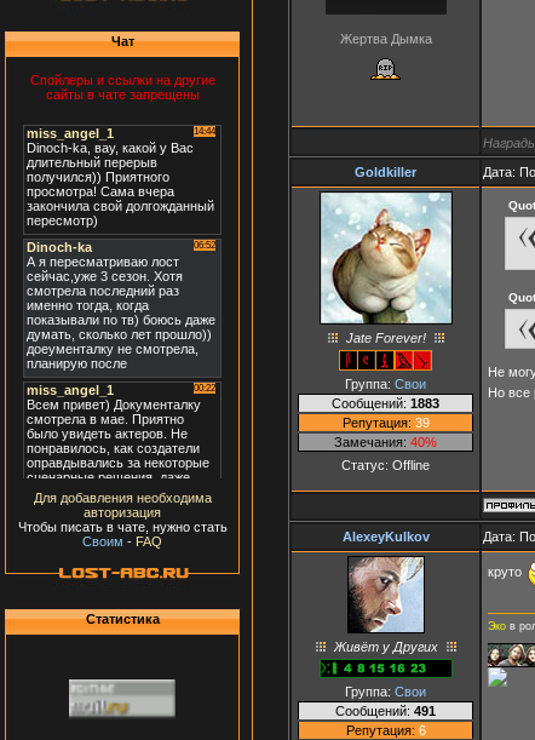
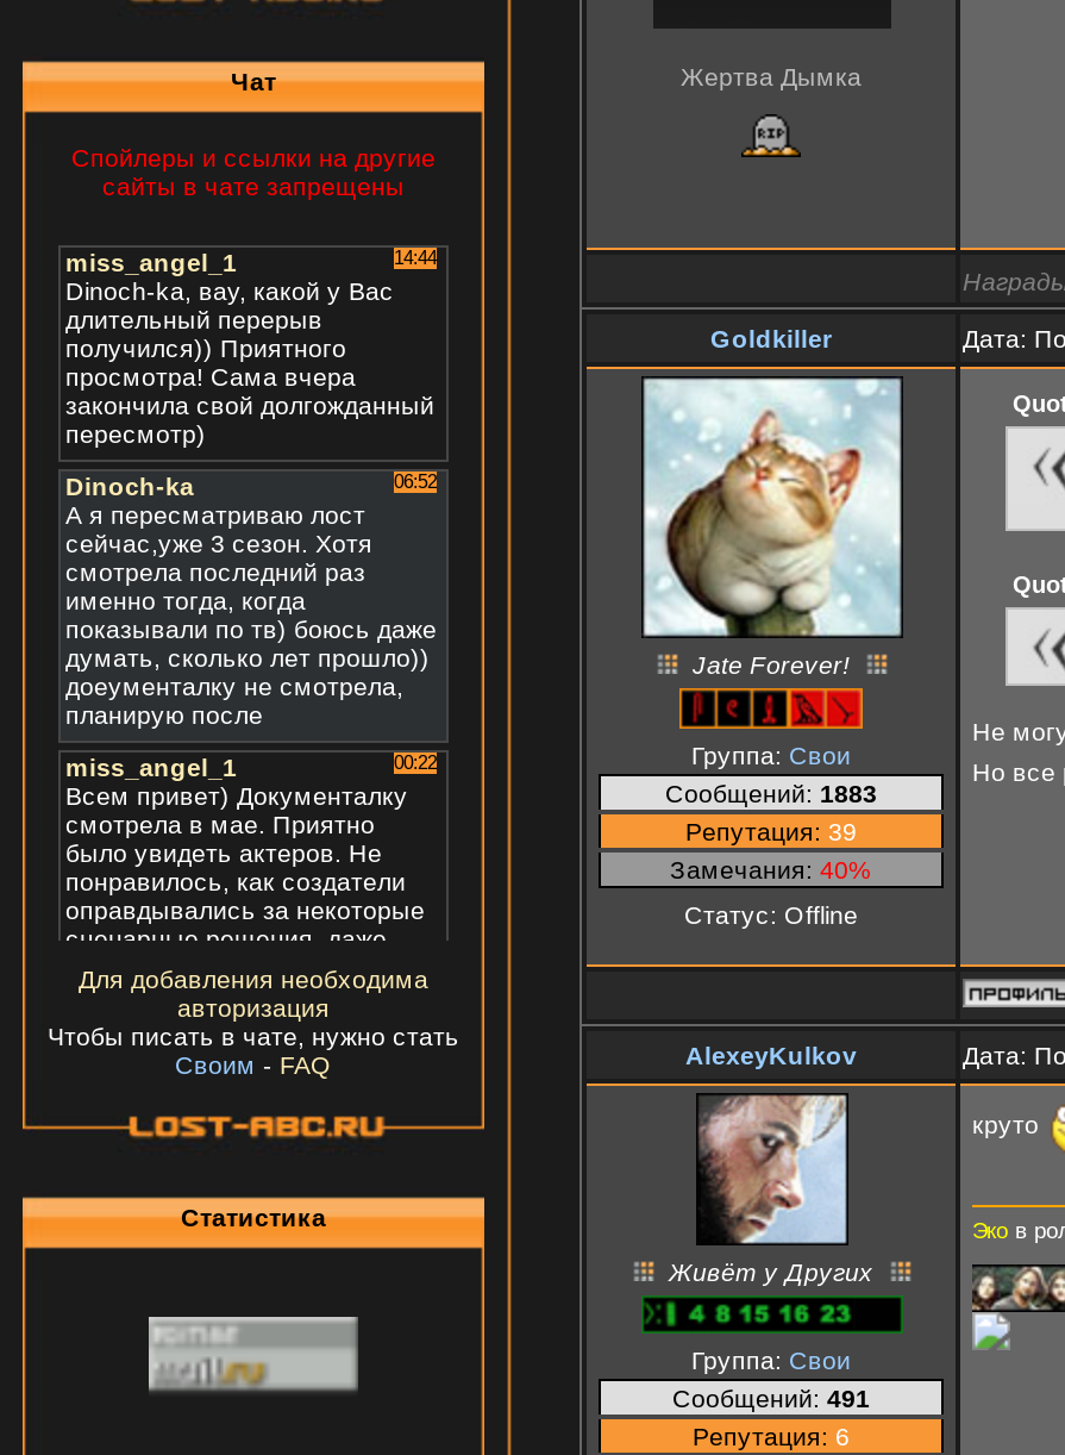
- [image]
+ [image]
